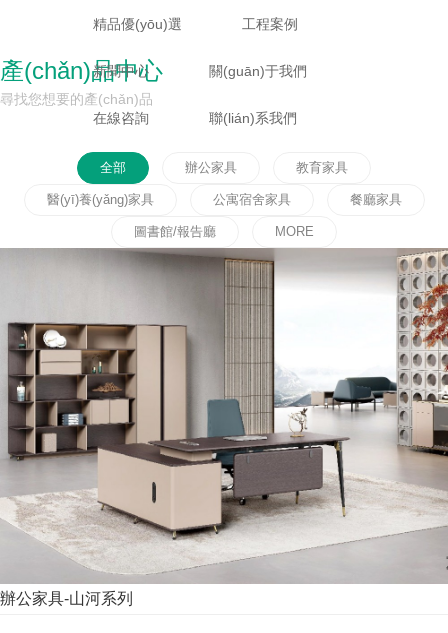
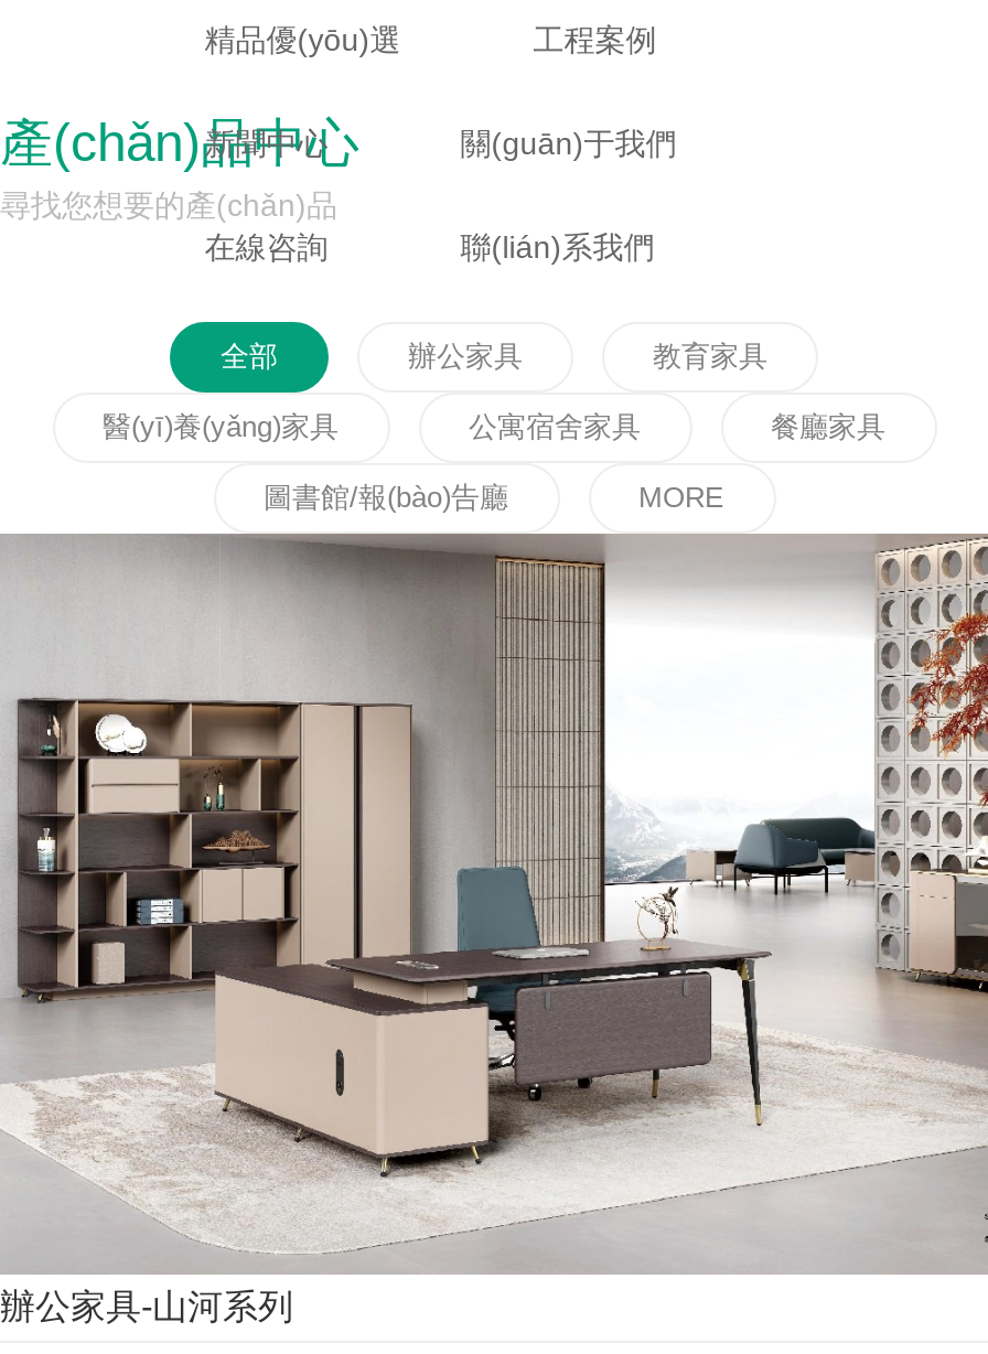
- 圖書館/報告廳
+ 圖書館/報(bào)告廳
